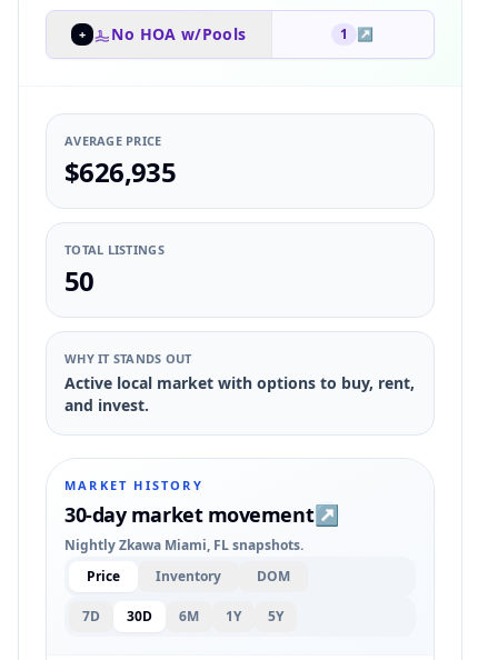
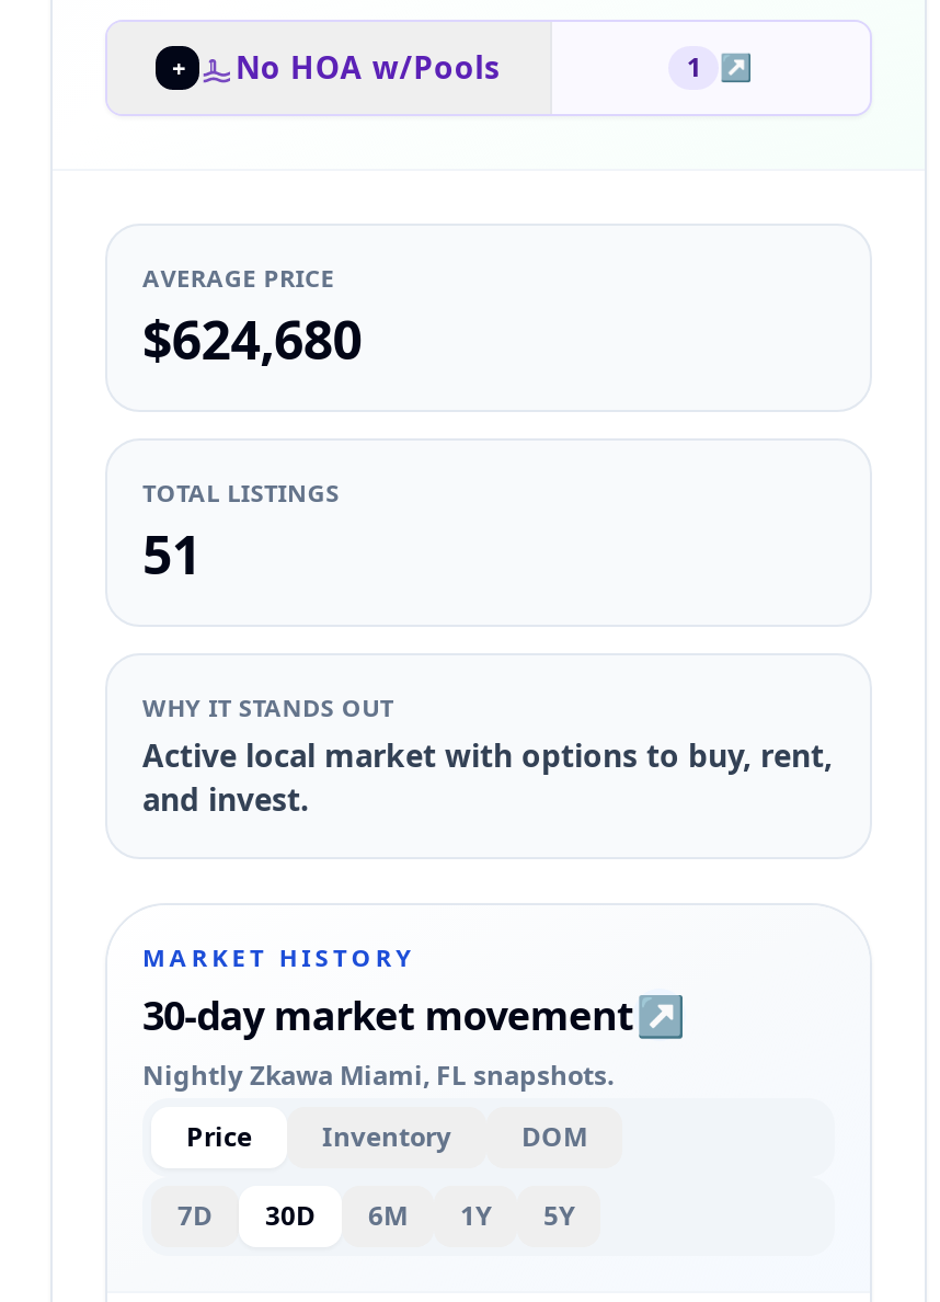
- $626,935
+ $624,680

- 50
+ 51
